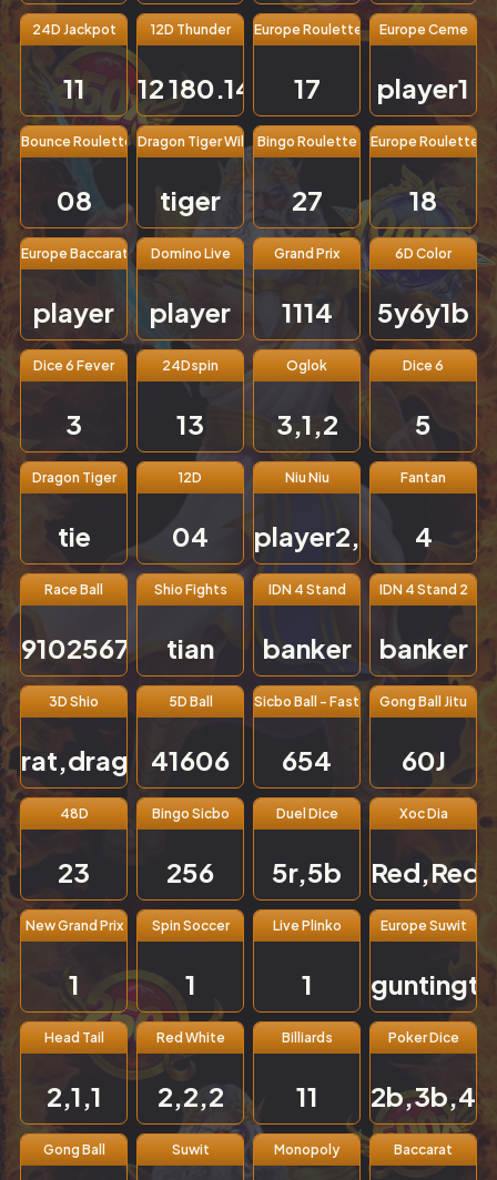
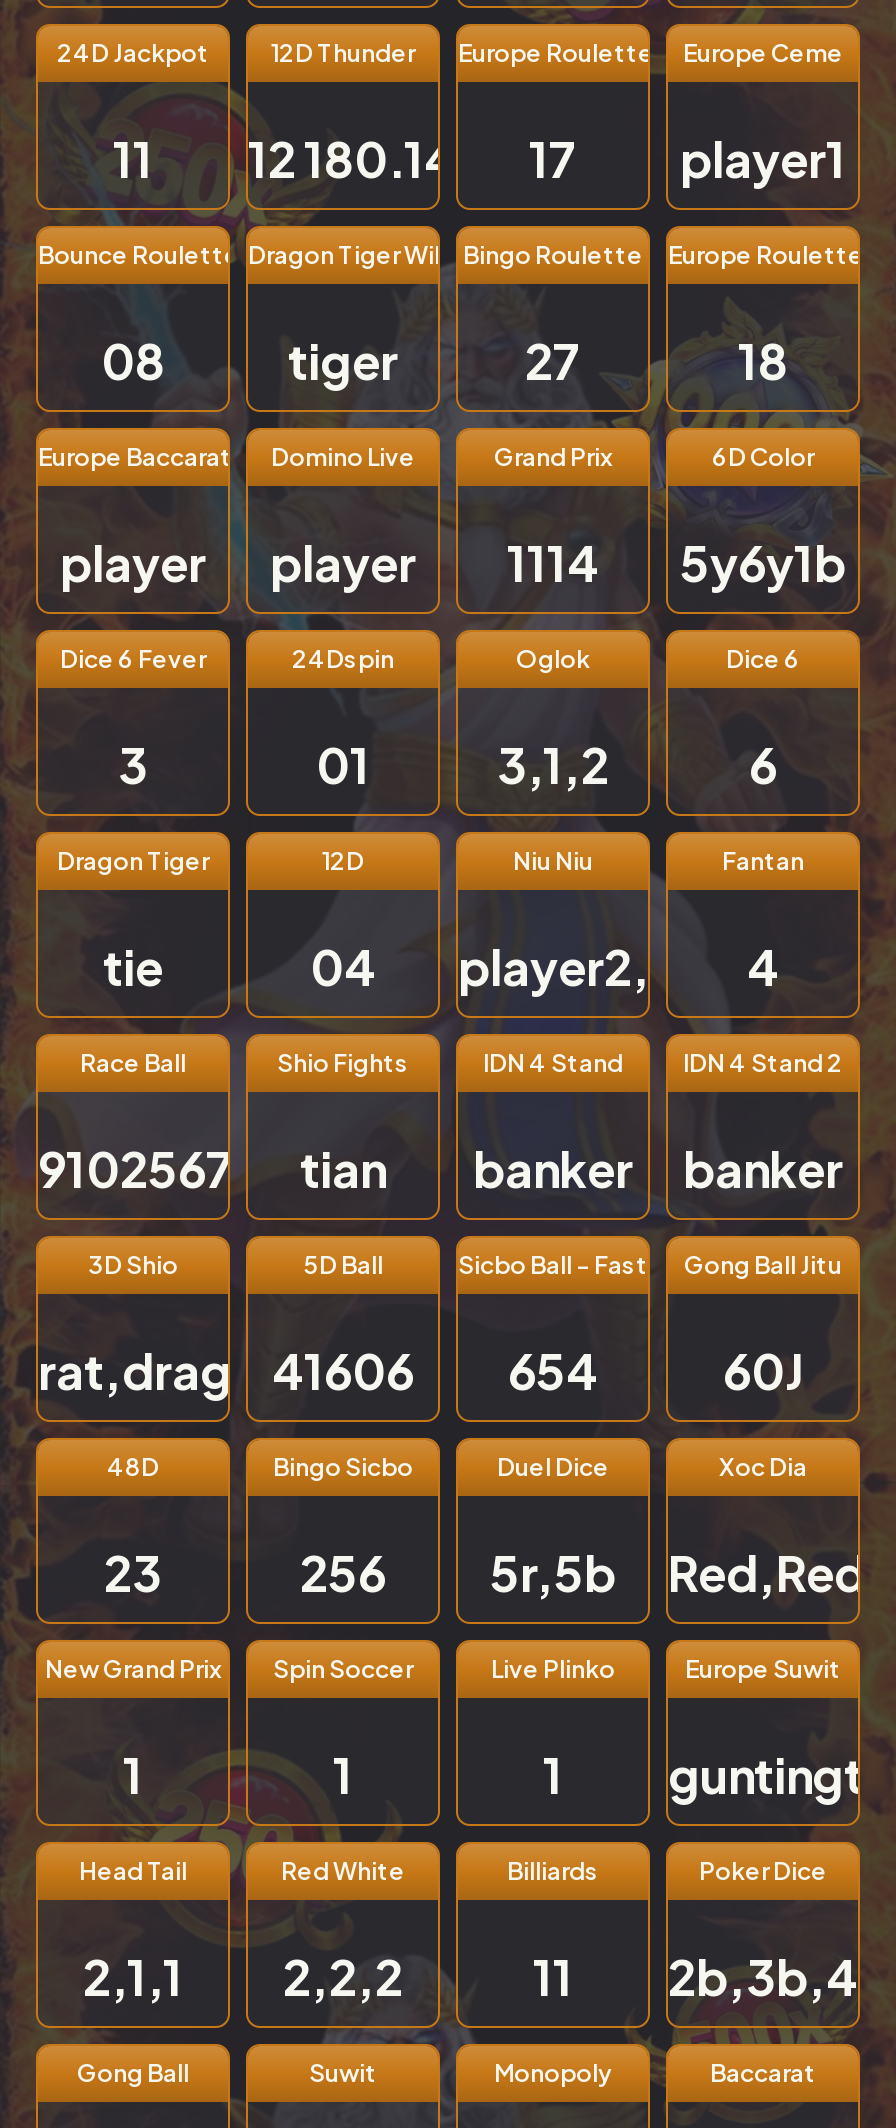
- 13
+ 01

- 5
+ 6
